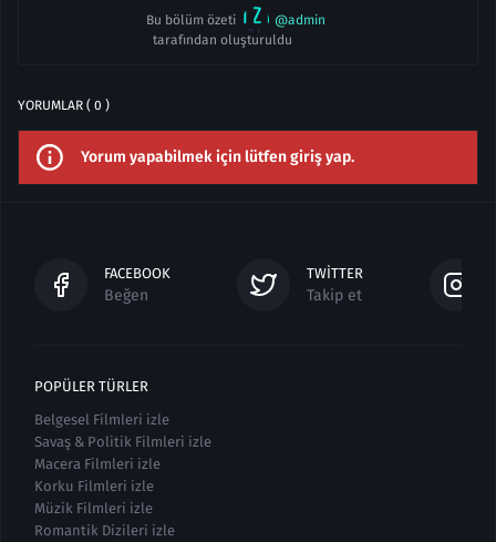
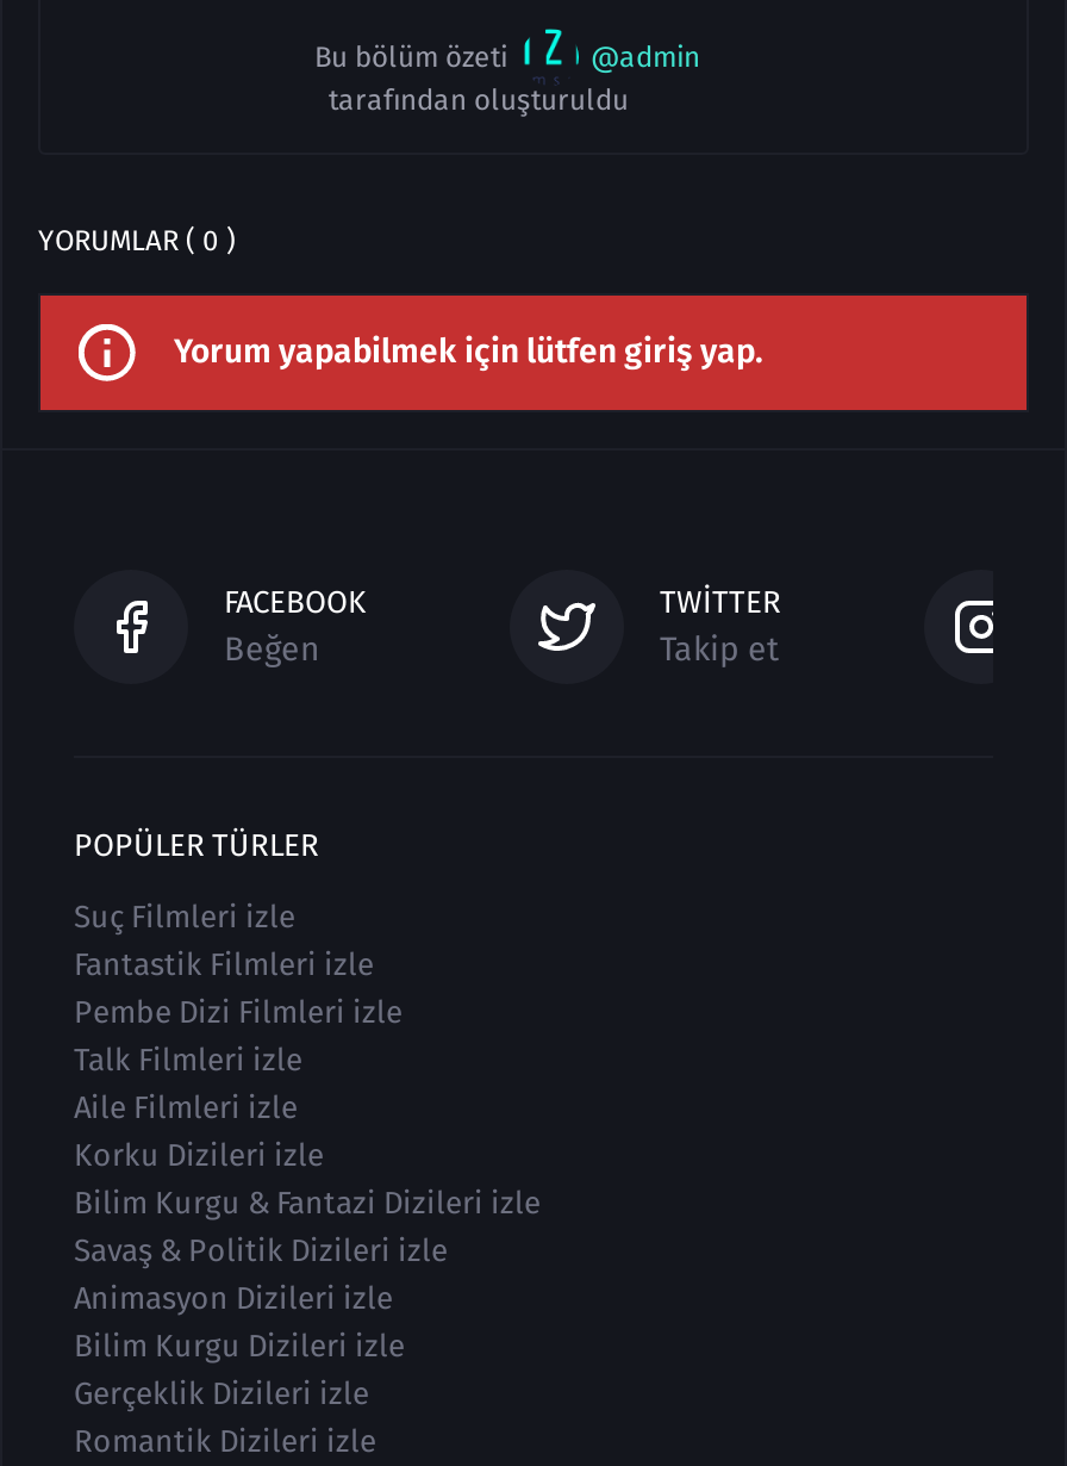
- Belgesel Filmleri izle
- Savaş & Politik Filmleri izle
- Macera Filmleri izle
- Korku Filmleri izle
- Müzik Filmleri izle
+ Suç Filmleri izle
+ Fantastik Filmleri izle
+ Pembe Dizi Filmleri izle
+ Talk Filmleri izle
+ Aile Filmleri izle
+ Korku Dizileri izle
+ Bilim Kurgu & Fantazi Dizileri izle
+ Savaş & Politik Dizileri izle
+ Animasyon Dizileri izle
+ Bilim Kurgu Dizileri izle
+ Gerçeklik Dizileri izle
